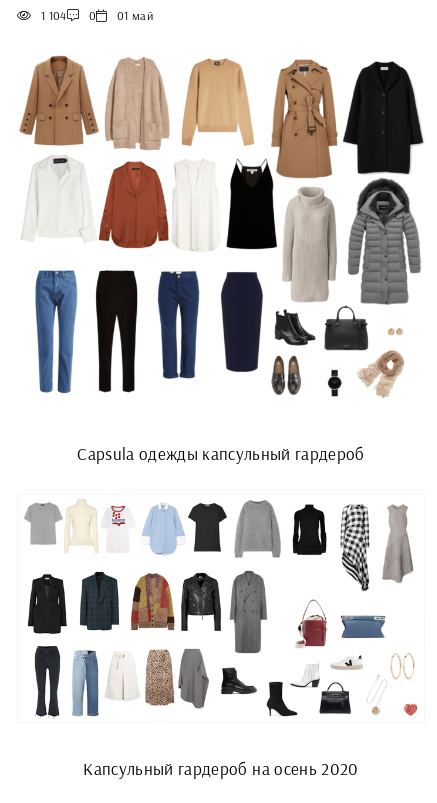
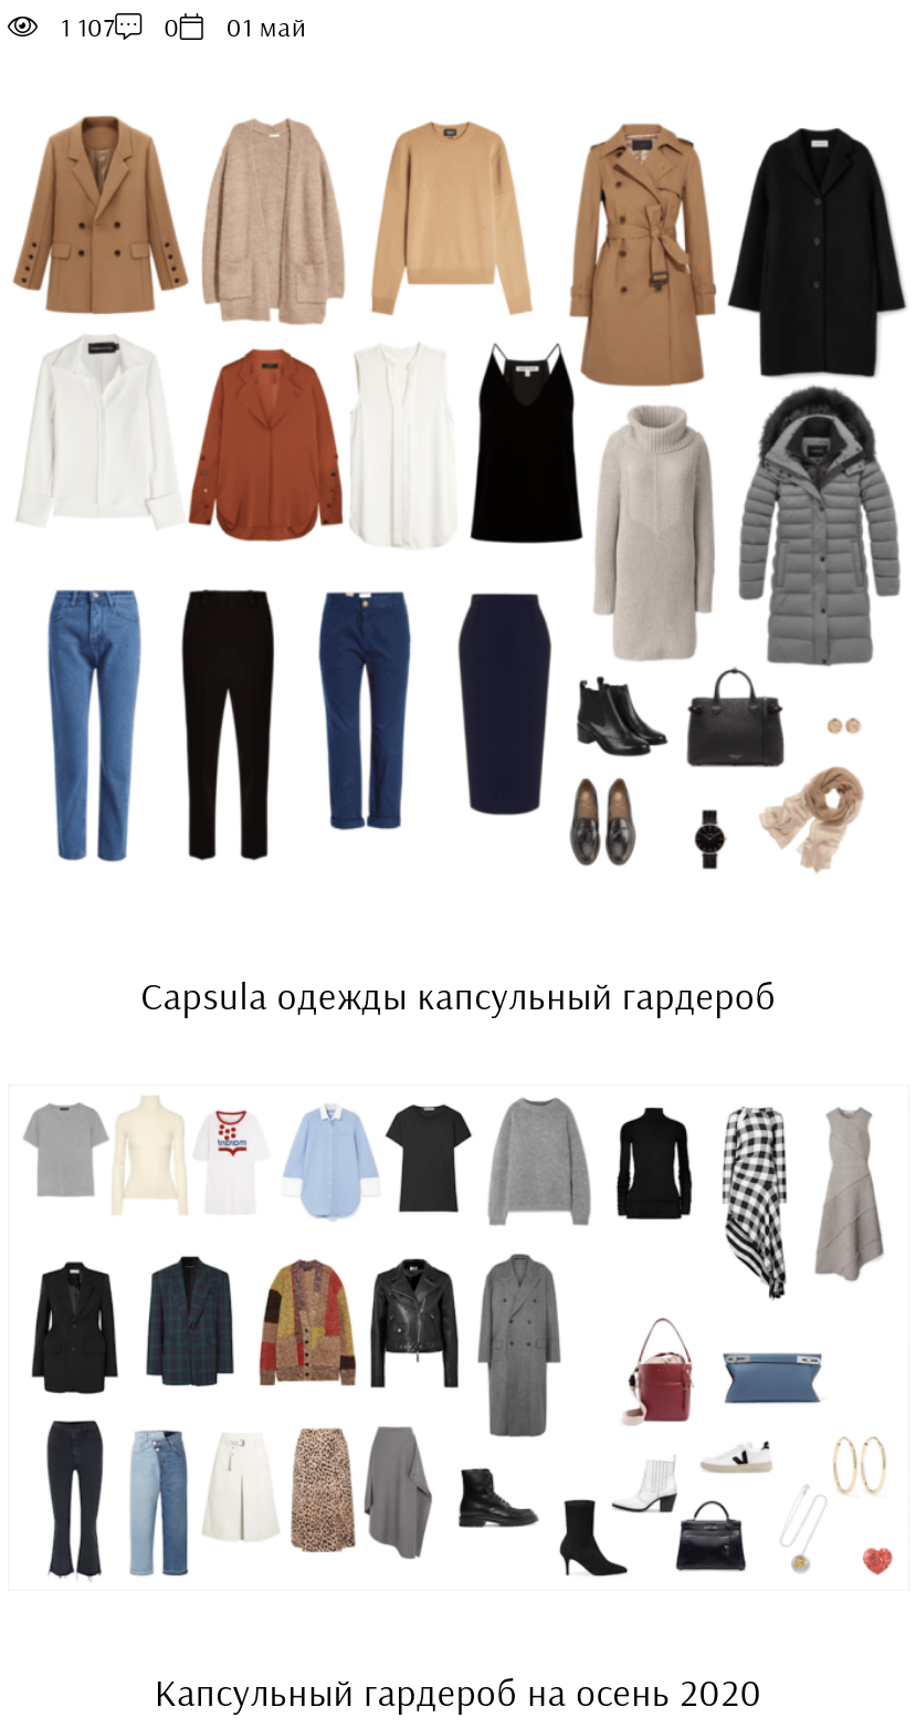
- 1 104
+ 1 107
